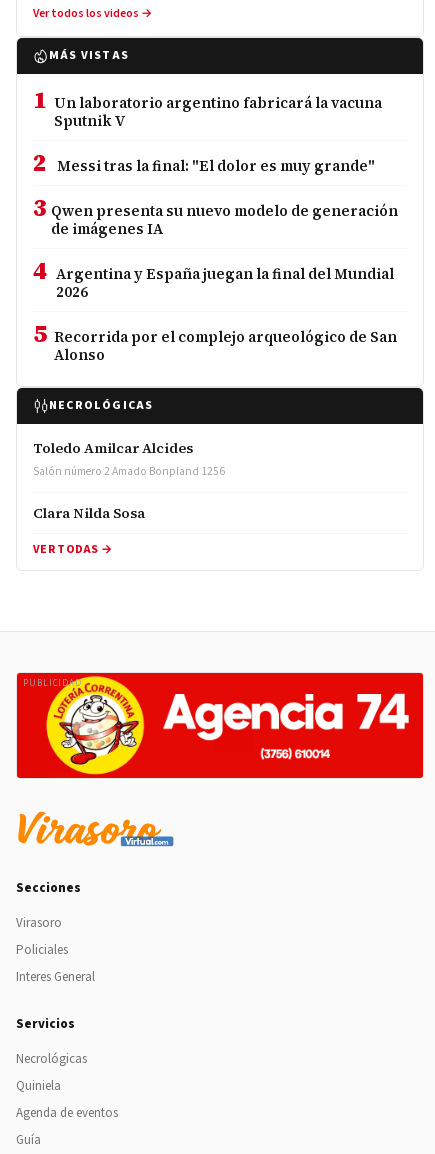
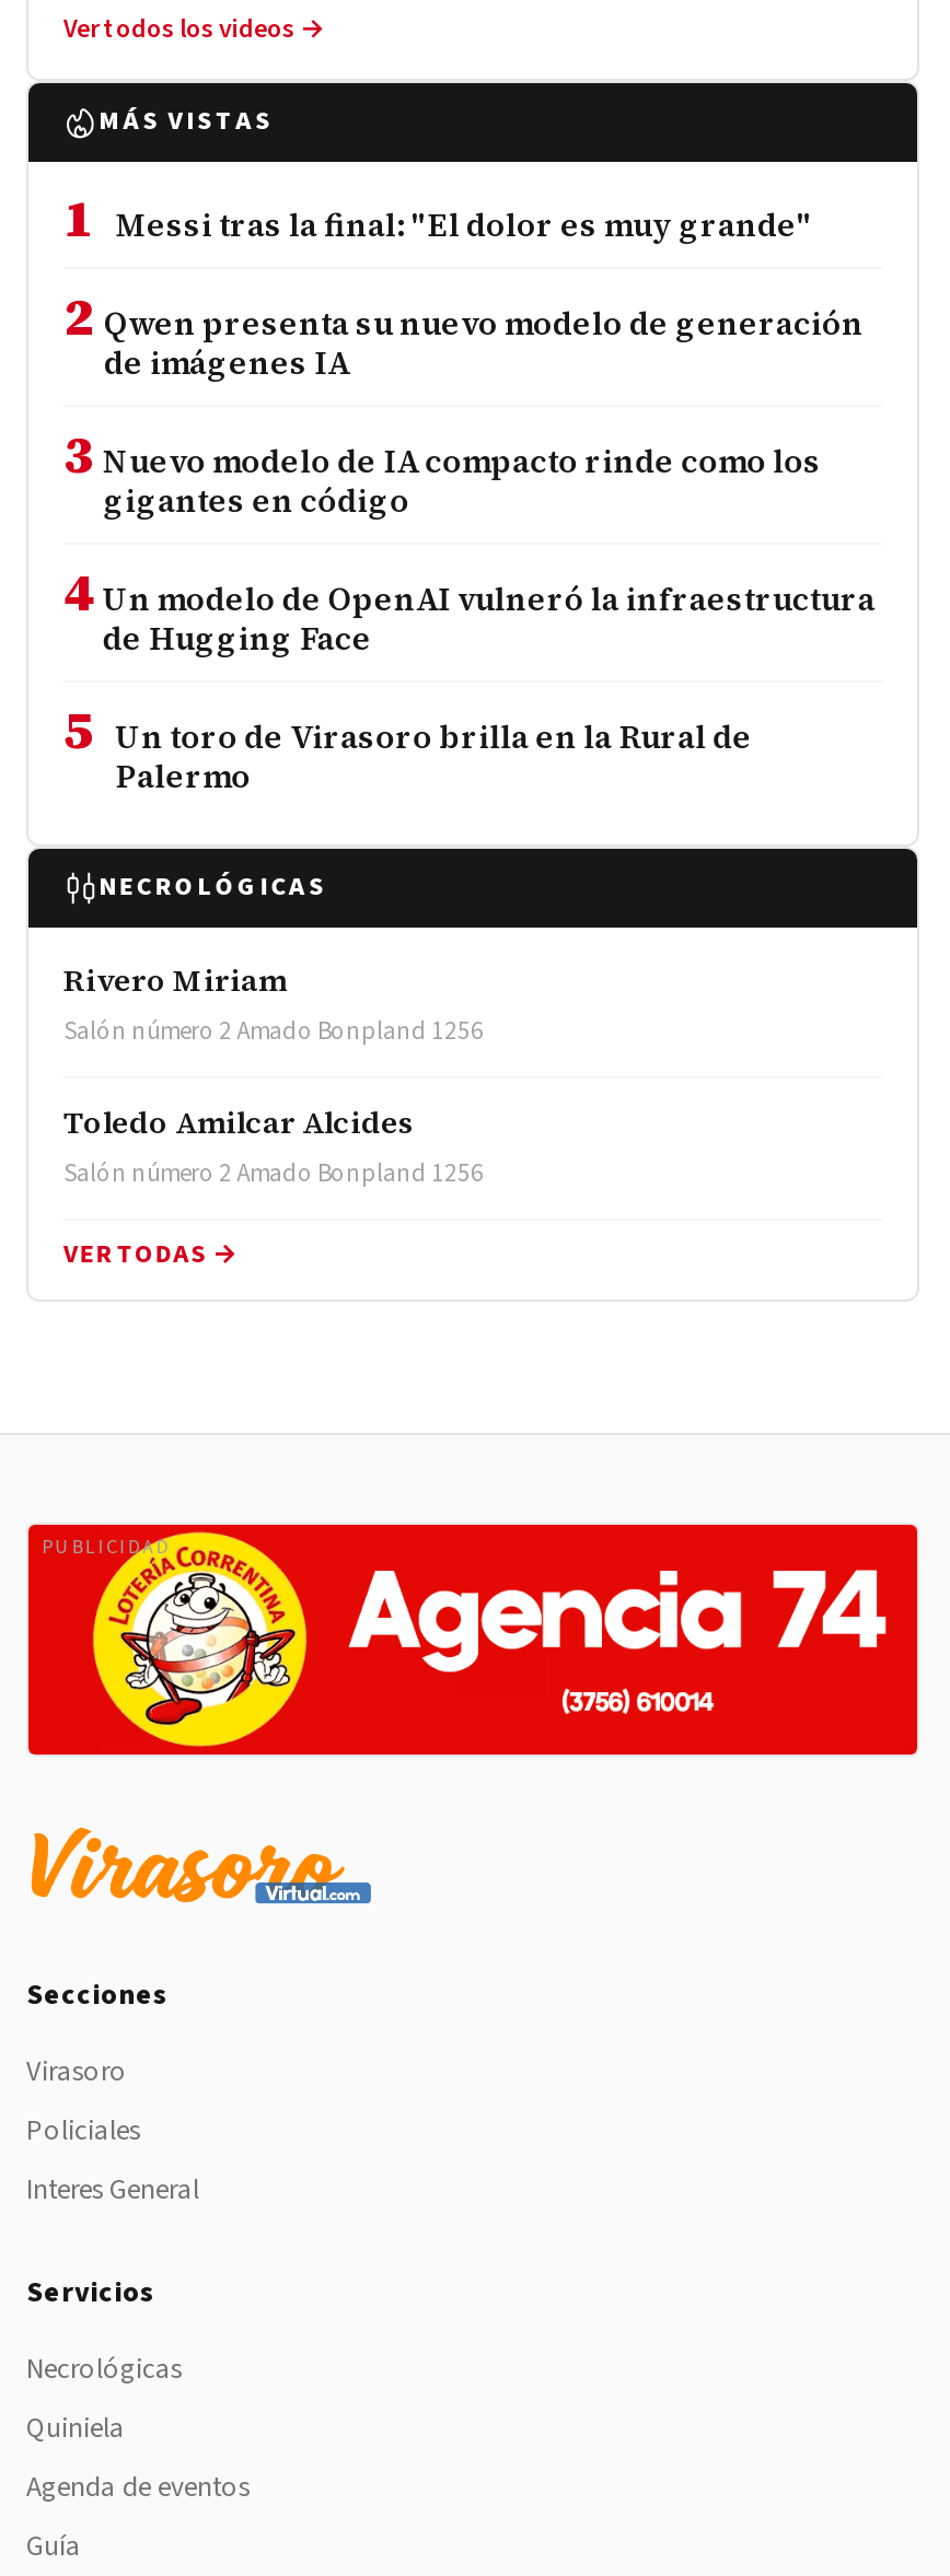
- 1 Un laboratorio argentino fabricará la vacuna
- Sputnik V
- 2 Messi tras la final: "El dolor es muy grande"
- 3 Qwen presenta su nuevo modelo de generación
+ 1 Messi tras la final: "El dolor es muy grande"
+ 2 Qwen presenta su nuevo modelo de generación

moved up: de imágenes IA

- 4 Argentina y España juegan la final del Mundial
- 2026
- 5 Recorrida por el complejo arqueológico de San
- Alonso
+ 3 Nuevo modelo de IA compacto rinde como los
+ gigantes en código
+ 4 Un modelo de OpenAI vulneró la infraestructura
+ de Hugging Face
+ 5 Un toro de Virasoro brilla en la Rural de
+ Palermo

+ Rivero Miriam
+ Salón número 2 Amado Bonpland 1256

moved down: Toledo Amilcar Alcides | Salón número 2 Amado Bonpland 1256

- Clara Nilda Sosa
